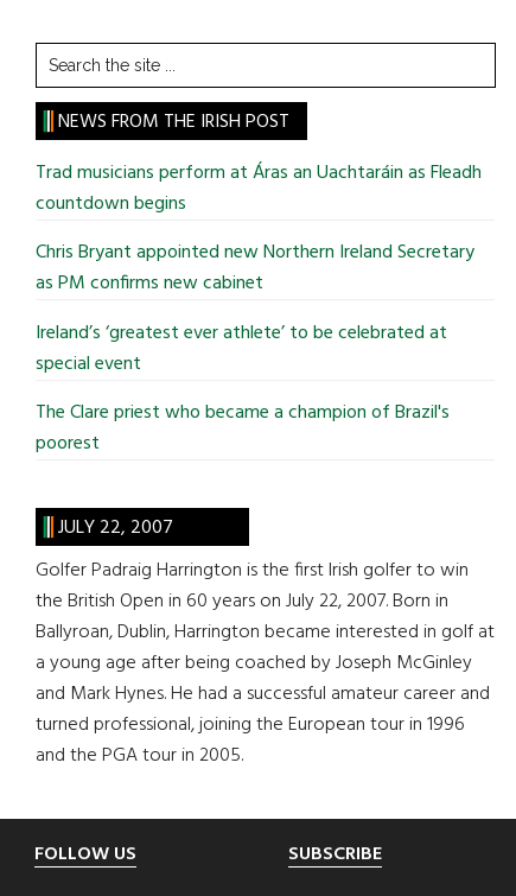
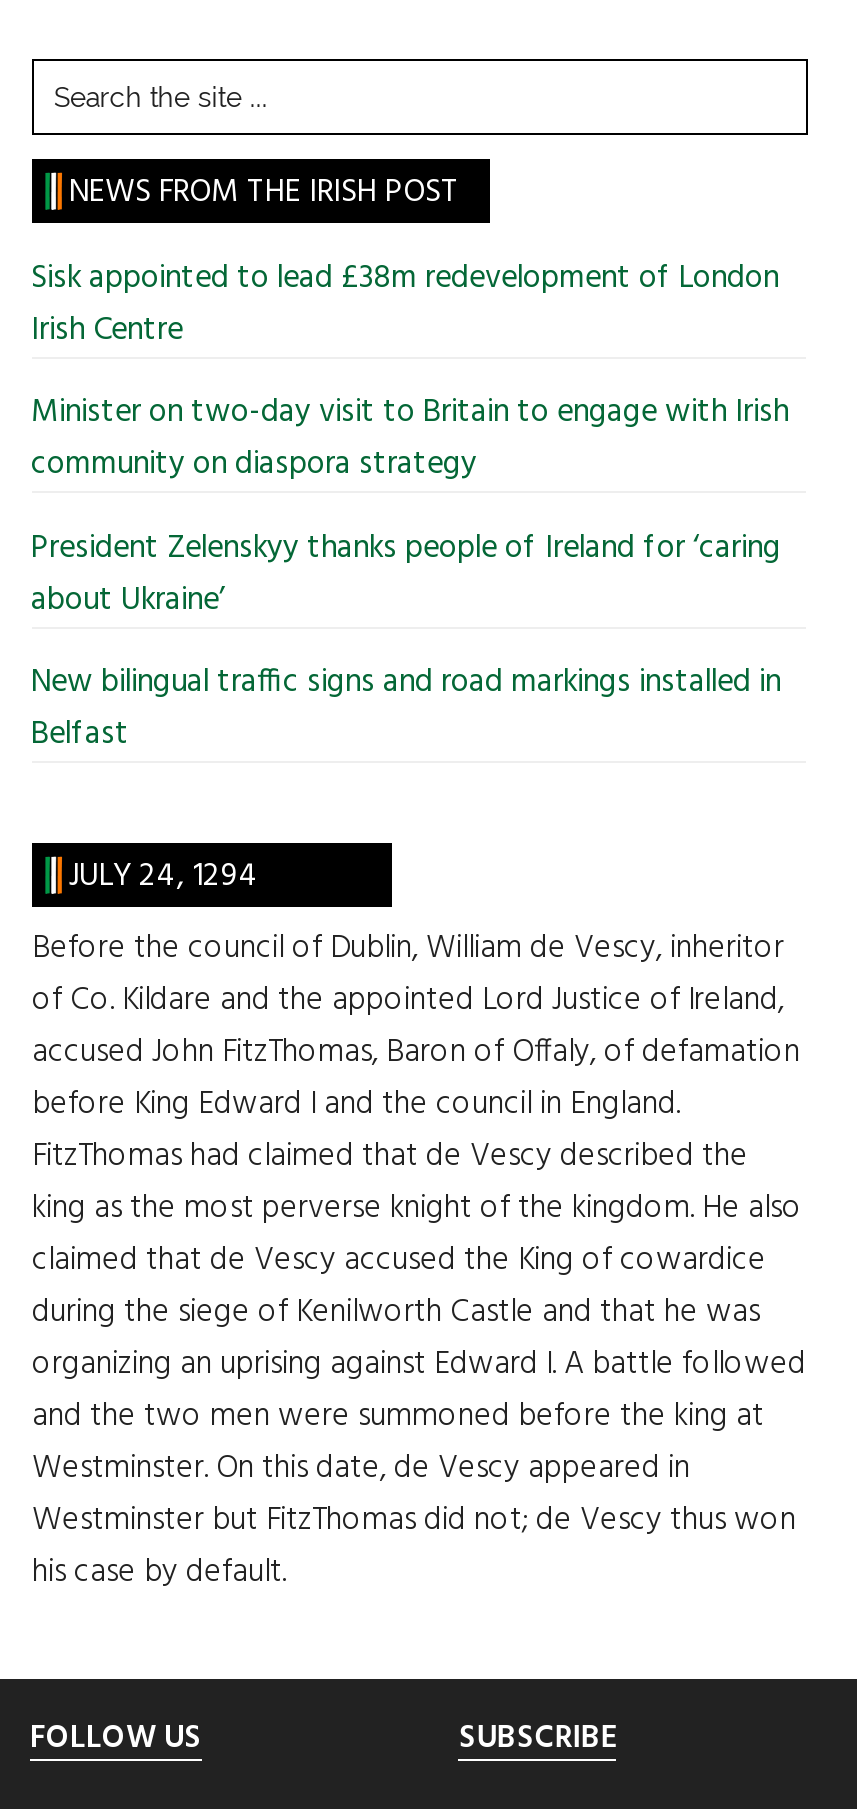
- Trad musicians perform at Áras an Uachtaráin as Fleadh
- countdown begins
+ Sisk appointed to lead £38m redevelopment of London
+ Irish Centre

- Chris Bryant appointed new Northern Ireland Secretary
- as PM confirms new cabinet
+ Minister on two-day visit to Britain to engage with Irish
+ community on diaspora strategy

- Ireland’s ‘greatest ever athlete’ to be celebrated at
- special event
+ President Zelenskyy thanks people of Ireland for ‘caring
+ about Ukraine’

- The Clare priest who became a champion of Brazil's
- poorest
+ New bilingual traffic signs and road markings installed in
+ Belfast

- JULY 22, 2007
- Golfer Padraig Harrington is the first Irish golfer to win
- the British Open in 60 years on July 22, 2007. Born in
- Ballyroan, Dublin, Harrington became interested in golf at
- a young age after being coached by Joseph McGinley
- and Mark Hynes. He had a successful amateur career and
- turned professional, joining the European tour in 1996
- and the PGA tour in 2005.
+ JULY 24, 1294
+ Before the council of Dublin, William de Vescy, inheritor
+ of Co. Kildare and the appointed Lord Justice of Ireland,
+ accused John FitzThomas, Baron of Offaly, of defamation
+ before King Edward I and the council in England.
+ FitzThomas had claimed that de Vescy described the
+ king as the most perverse knight of the kingdom. He also
+ claimed that de Vescy accused the King of cowardice
+ during the siege of Kenilworth Castle and that he was
+ organizing an uprising against Edward I. A battle followed
+ and the two men were summoned before the king at
+ Westminster. On this date, de Vescy appeared in
+ Westminster but FitzThomas did not; de Vescy thus won
+ his case by default.
